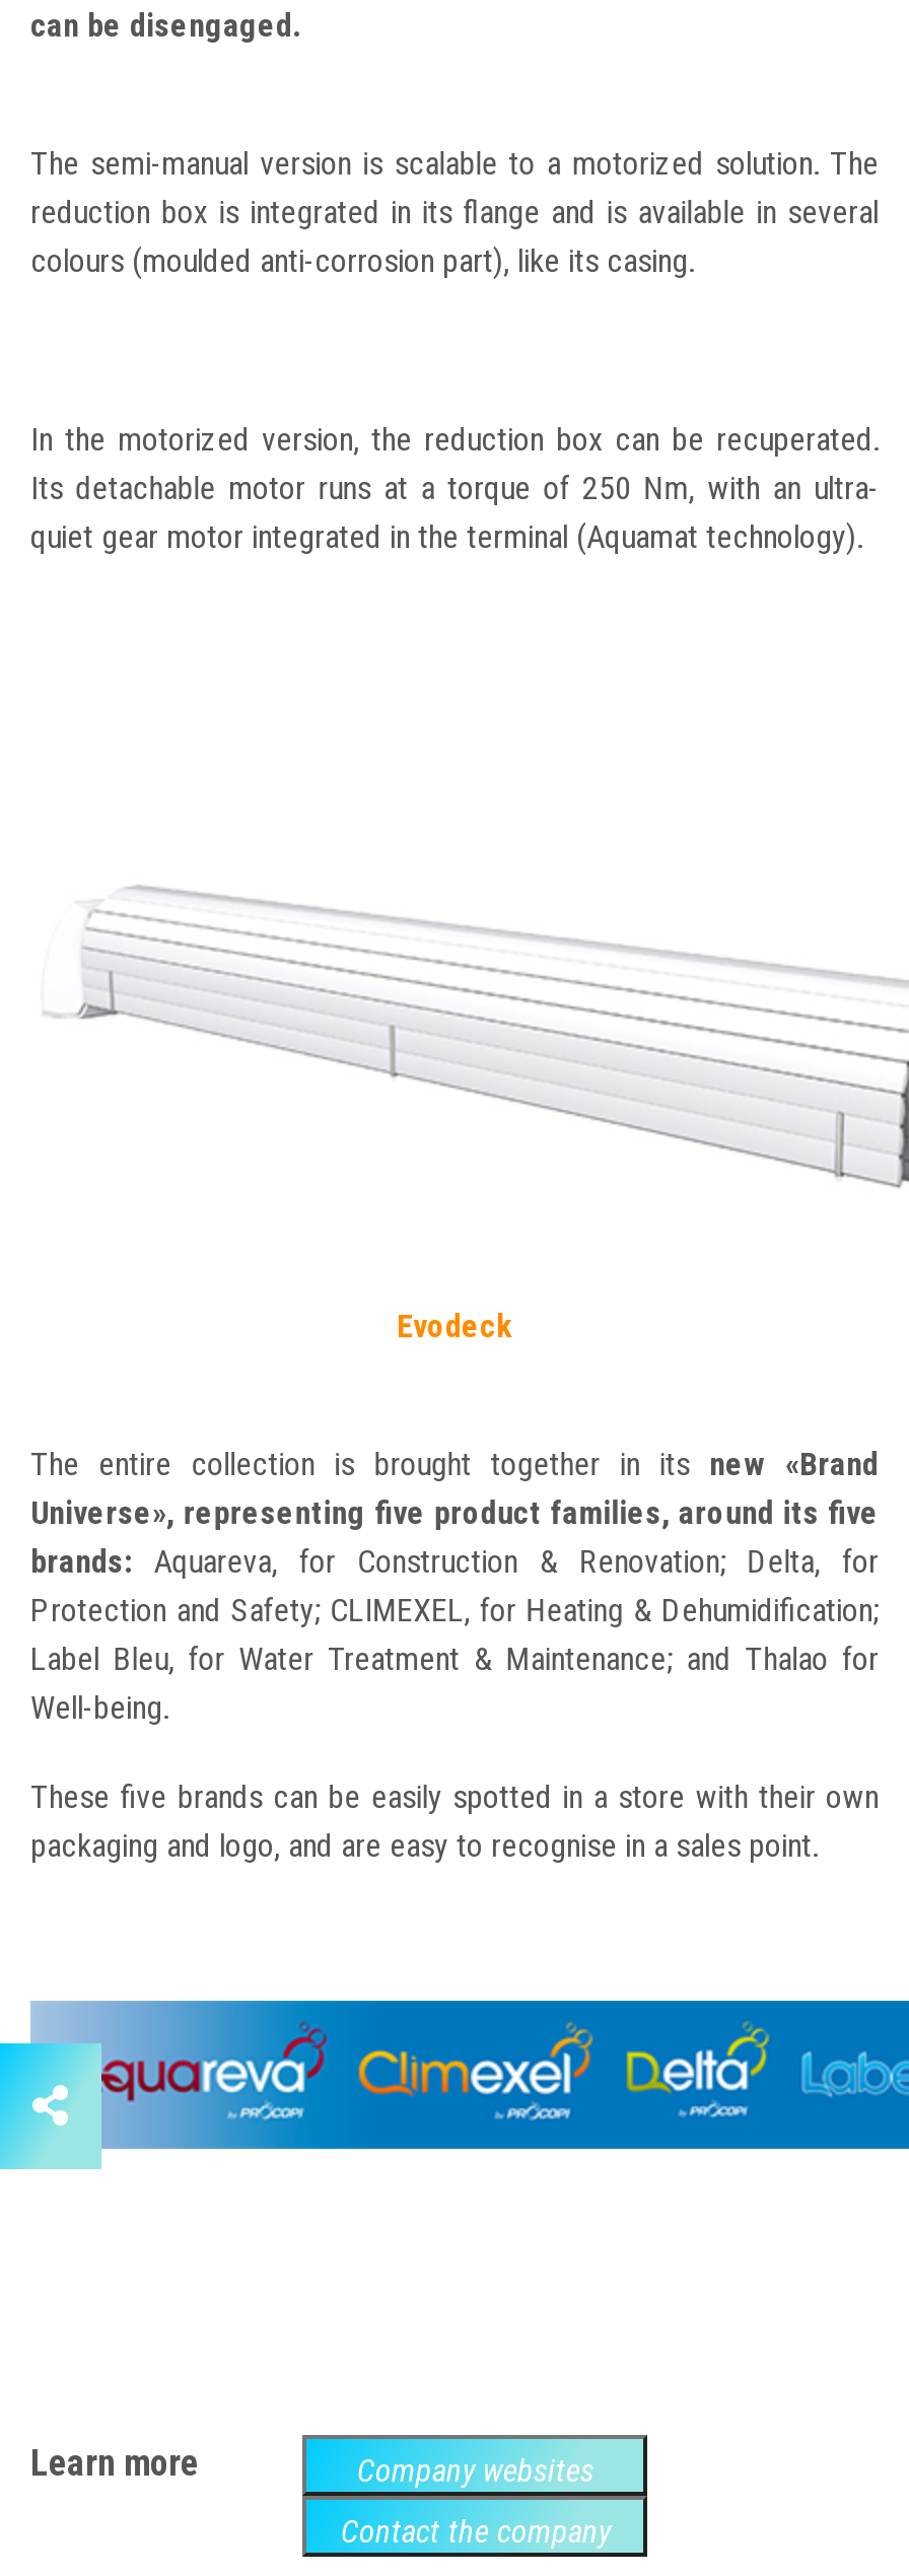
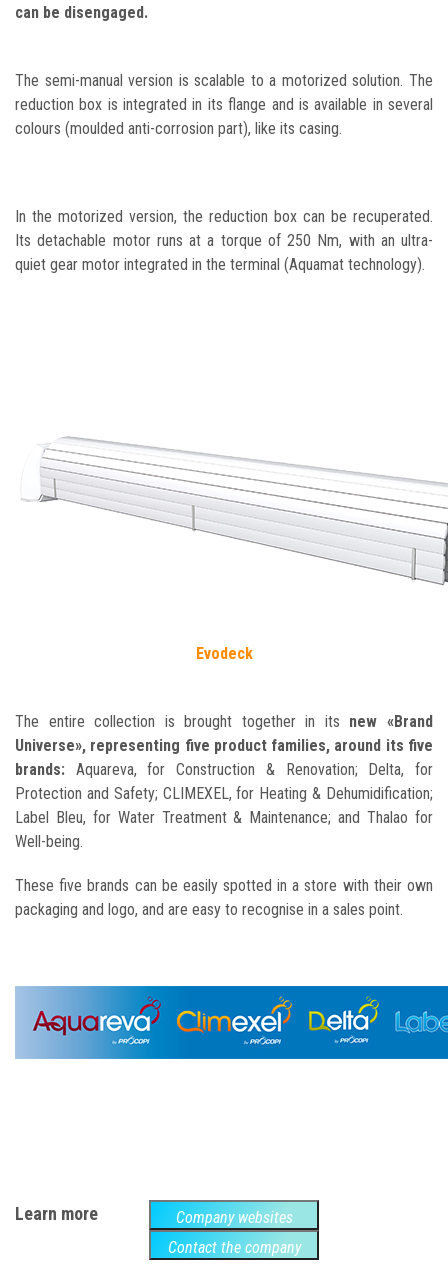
- [image]
+ [image]
